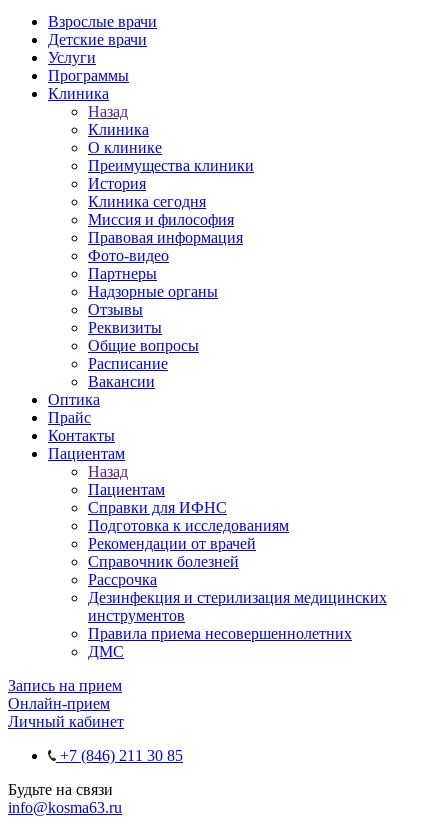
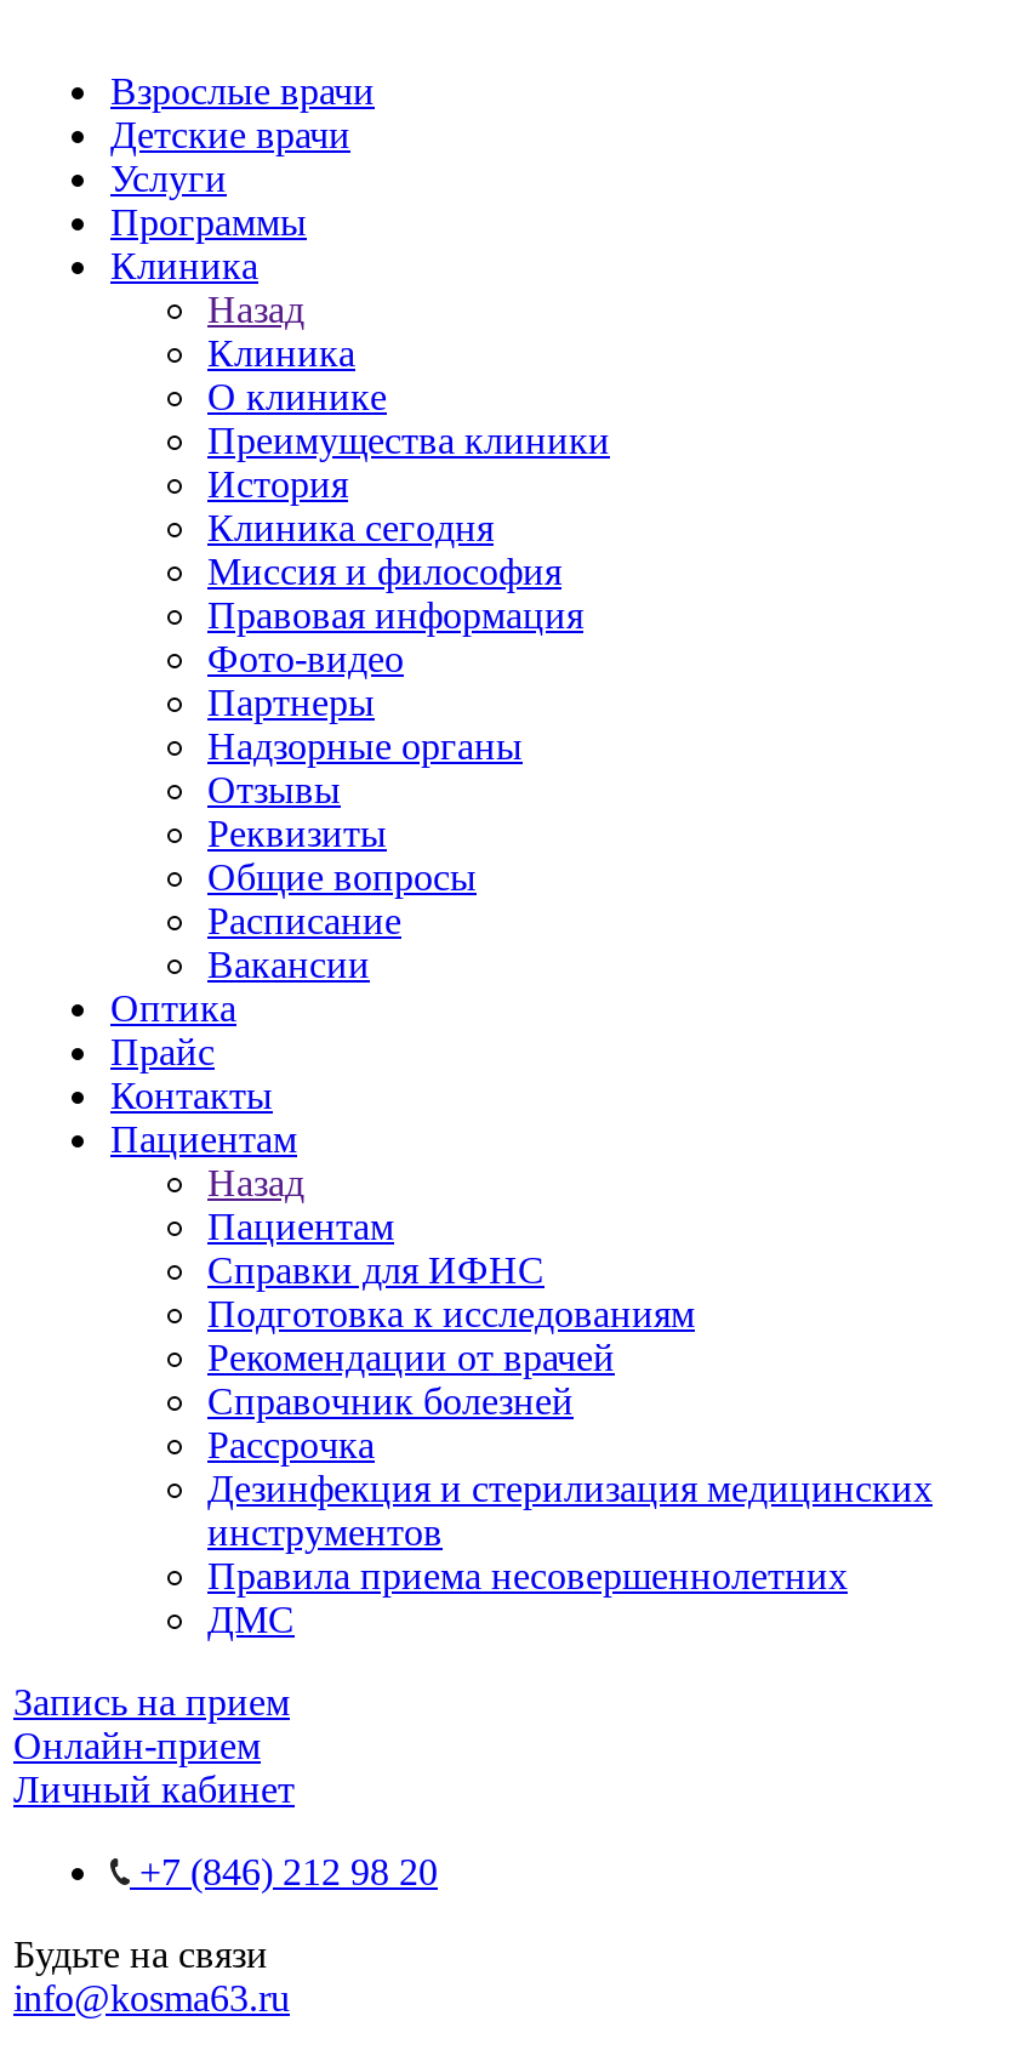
- +7 (846) 211 30 85
+ +7 (846) 212 98 20
